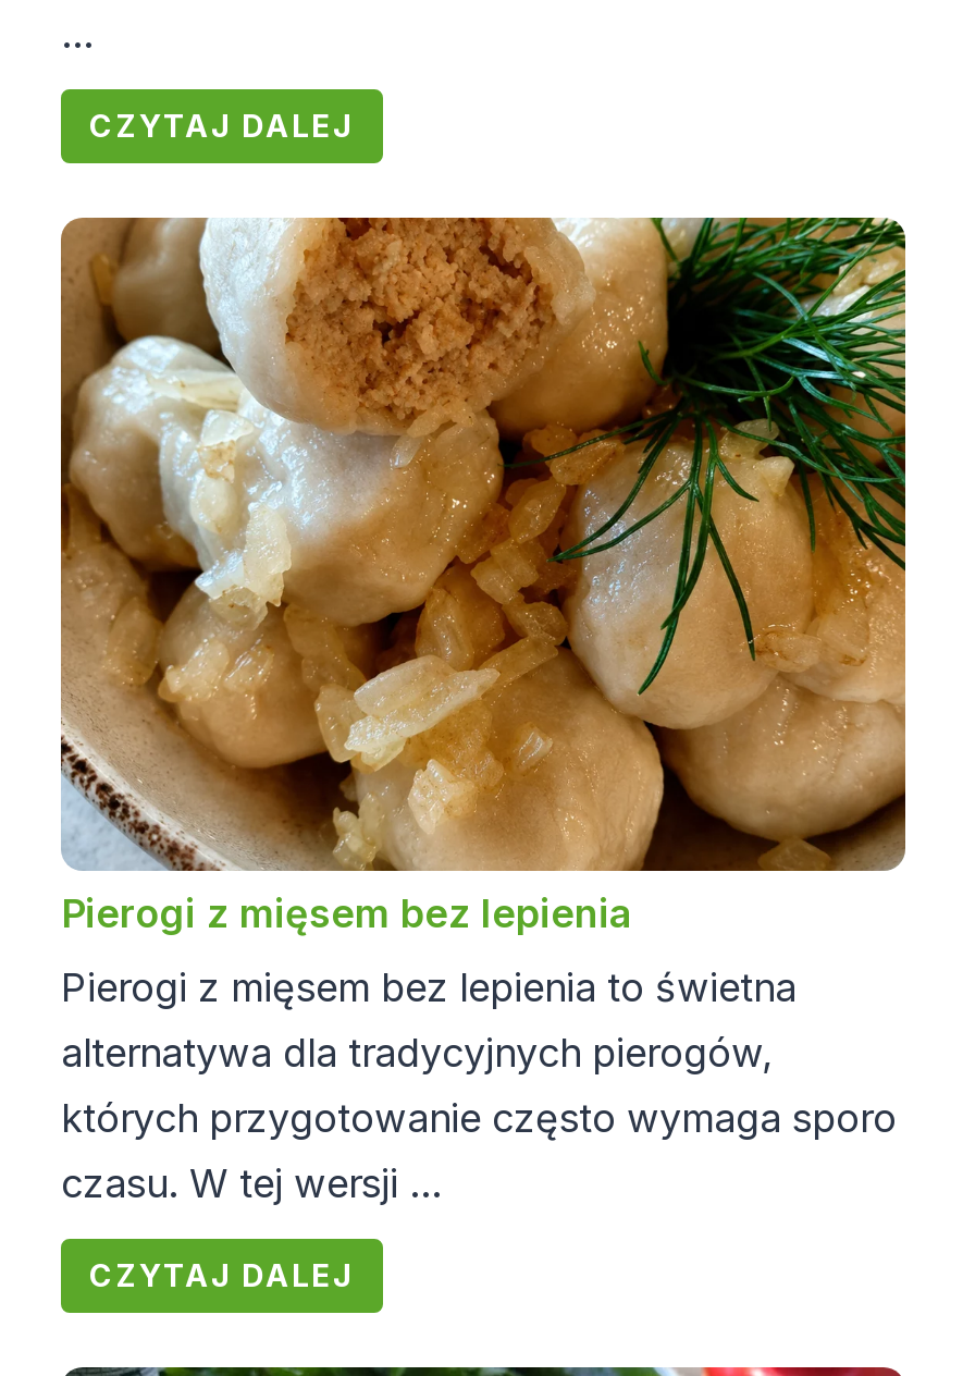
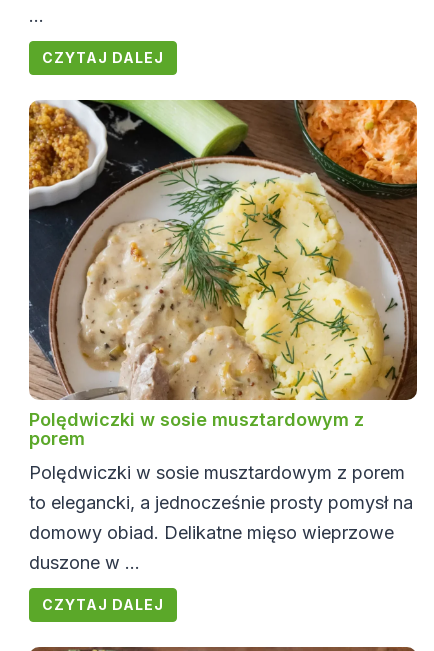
- [image]
- Pierogi z mięsem bez lepienia
+ [image]
+ Polędwiczki w sosie musztardowym z
+ porem

- Pierogi z mięsem bez lepienia to świetna
- alternatywa dla tradycyjnych pierogów,
- których przygotowanie często wymaga sporo
- czasu. W tej wersji ...
+ Polędwiczki w sosie musztardowym z porem
+ to elegancki, a jednocześnie prosty pomysł na
+ domowy obiad. Delikatne mięso wieprzowe
+ duszone w ...
